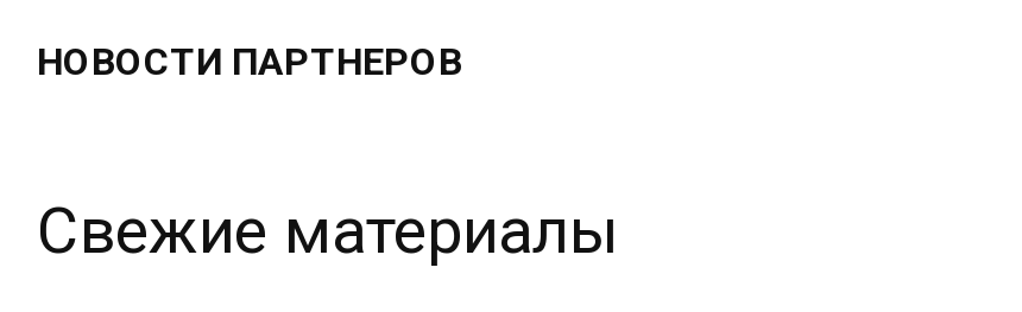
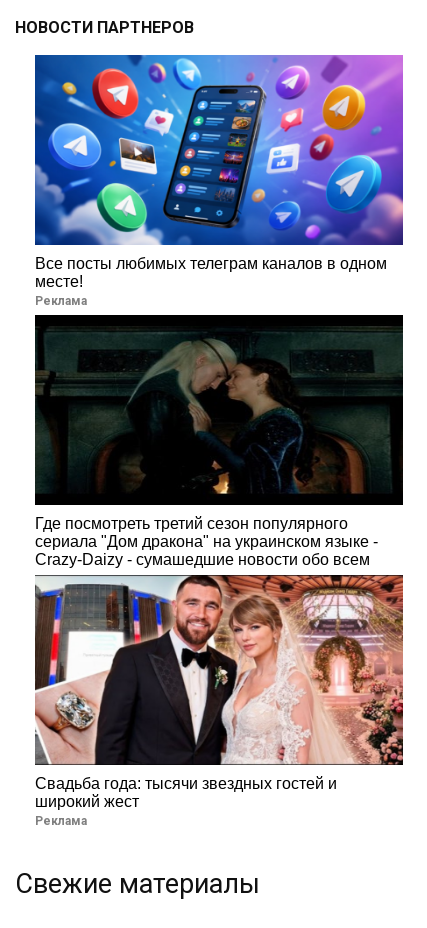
+ [image]
+ Все посты любимых телеграм каналов в одном
+ месте!
+ Реклама

+ [image]
+ Где посмотреть третий сезон популярного
+ сериала "Дом дракона" на украинском языке -
+ Crazy-Daizy - сумашедшие новости обо всем

+ [image]
+ Свадьба года: тысячи звездных гостей и
+ широкий жест
+ Реклама
